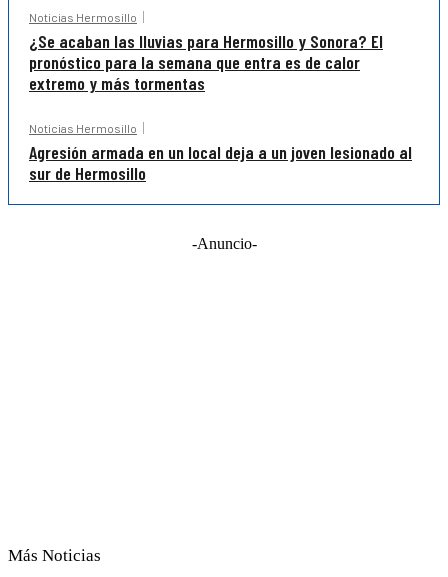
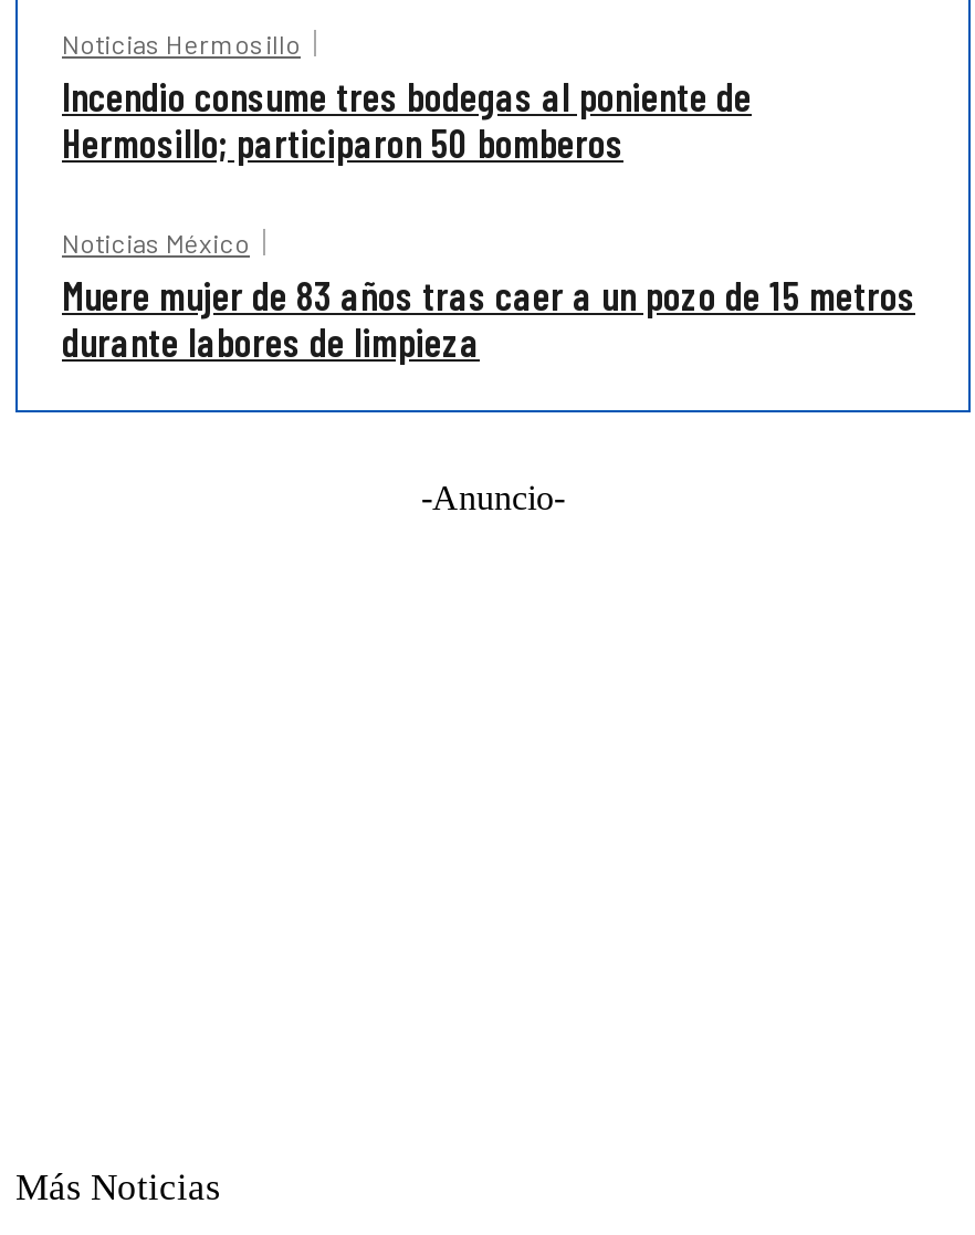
- ¿Se acaban las lluvias para Hermosillo y Sonora? El
- pronóstico para la semana que entra es de calor
- extremo y más tormentas
+ Incendio consume tres bodegas al poniente de
+ Hermosillo; participaron 50 bomberos

- Noticias Hermosillo
- Agresión armada en un local deja a un joven lesionado al
- sur de Hermosillo
+ Noticias México
+ Muere mujer de 83 años tras caer a un pozo de 15 metros
+ durante labores de limpieza
